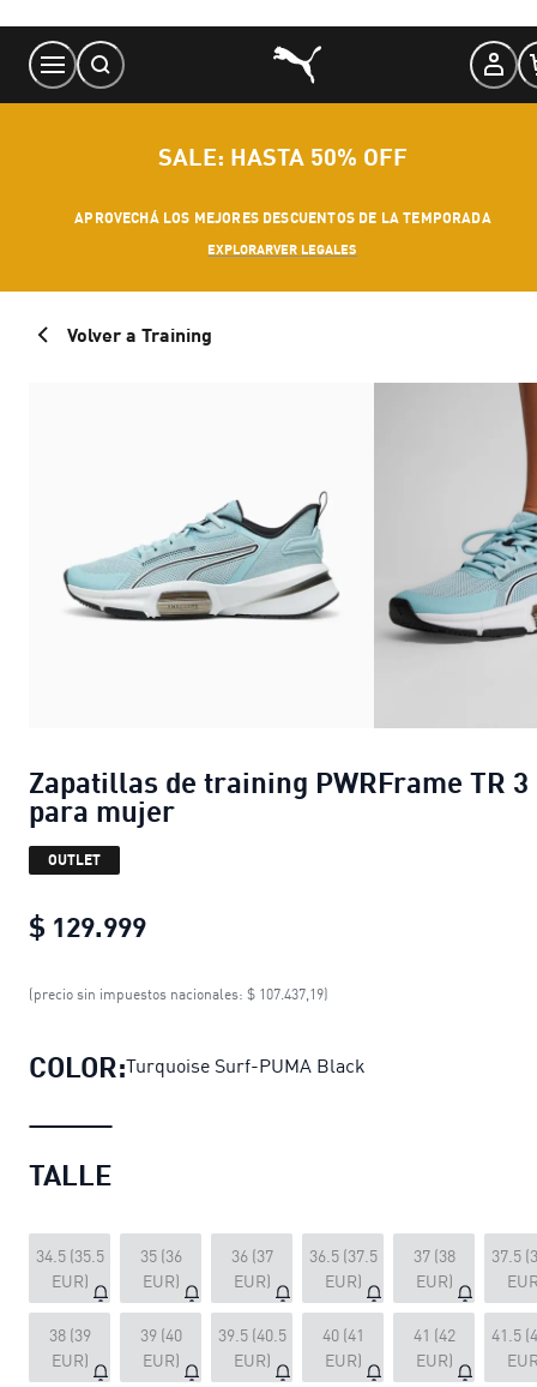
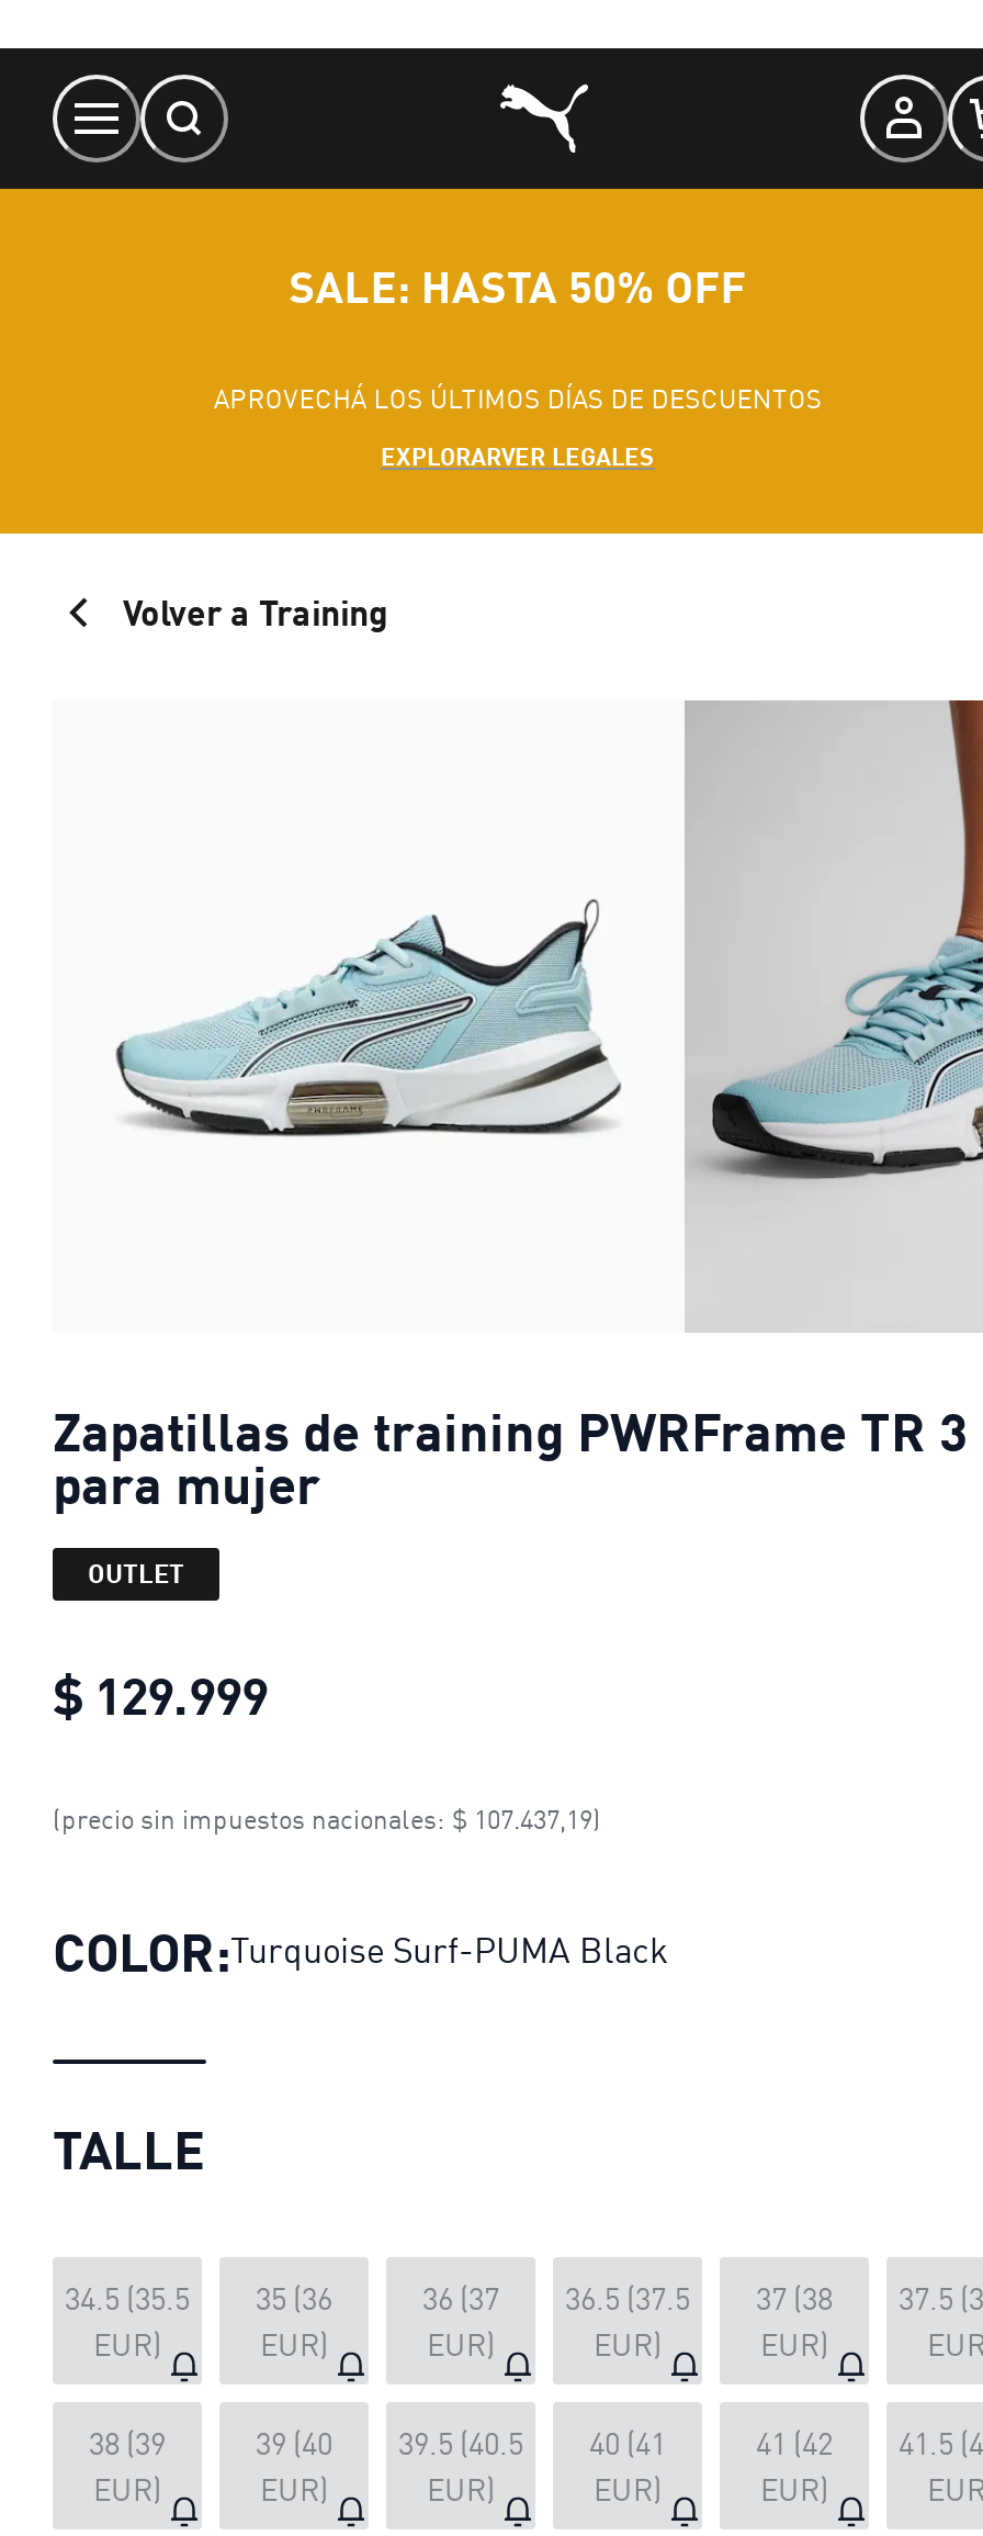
- APROVECHÁ LOS MEJORES DESCUENTOS DE LA TEMPORADA
+ APROVECHÁ LOS ÚLTIMOS DÍAS DE DESCUENTOS
